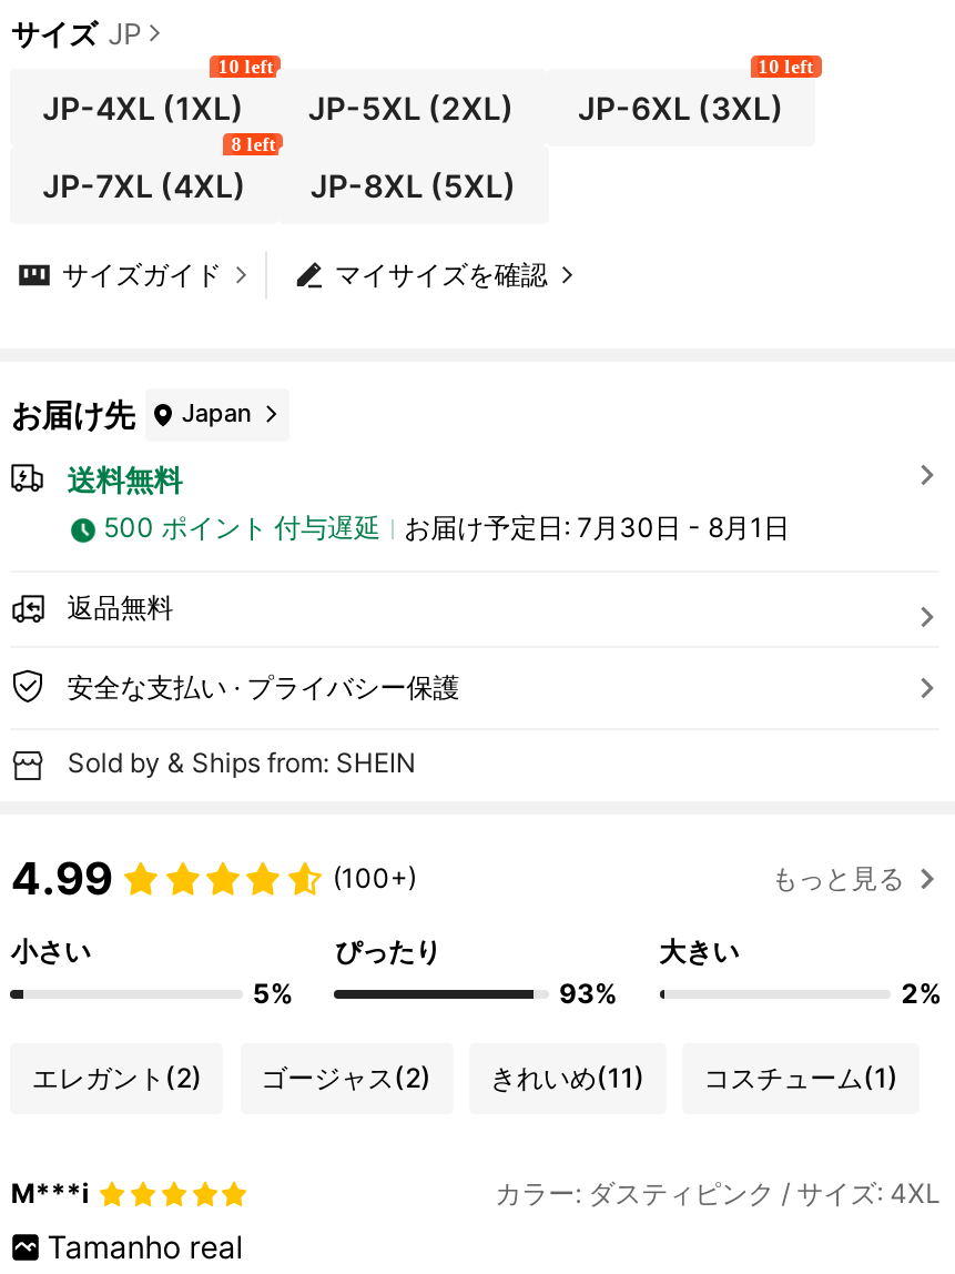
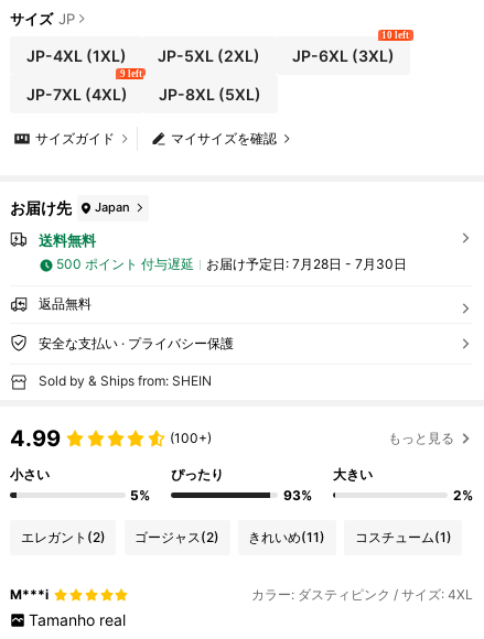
- 10 left

- 8 left
+ 9 left

- お届け予定日: 7月30日 - 8月1日
+ お届け予定日: 7月28日 - 7月30日
